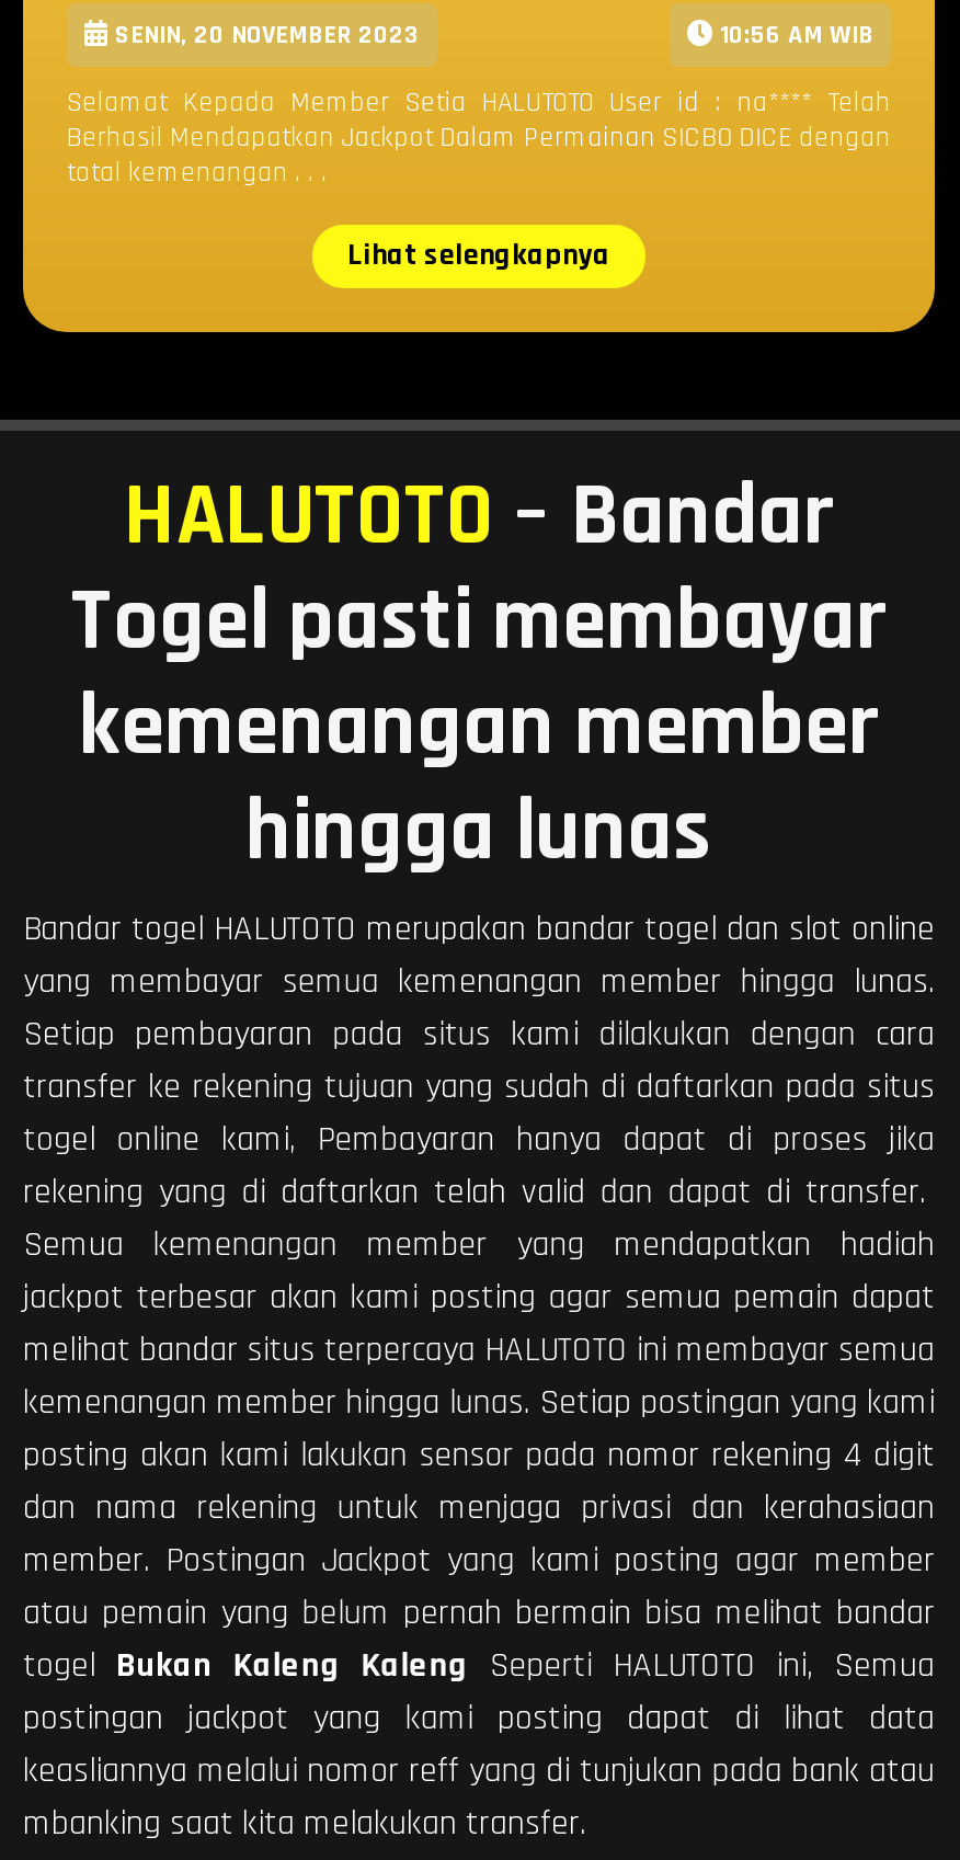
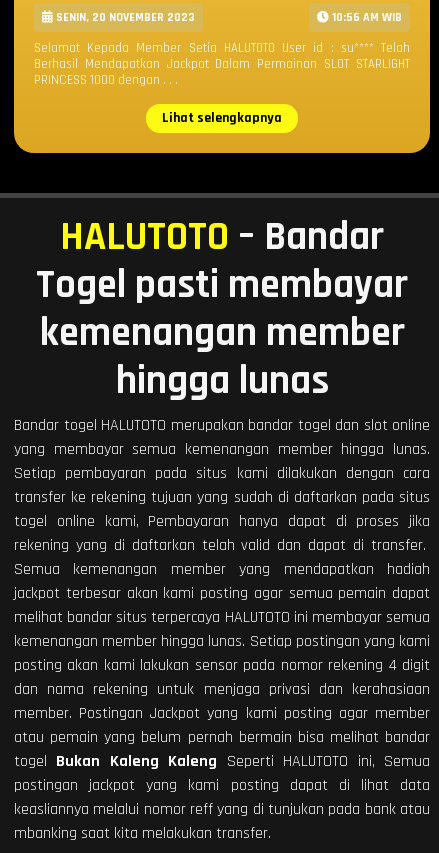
- Selamat Kepada Member Setia HALUTOTO User id : na**** Telah
- Berhasil Mendapatkan Jackpot Dalam Permainan SICBO DICE dengan
- total kemenangan . . .
+ Selamat Kepada Member Setia HALUTOTO User id : su**** Telah
+ Berhasil Mendapatkan Jackpot Dalam Permainan SLOT STARLIGHT
+ PRINCESS 1000 dengan . . .
